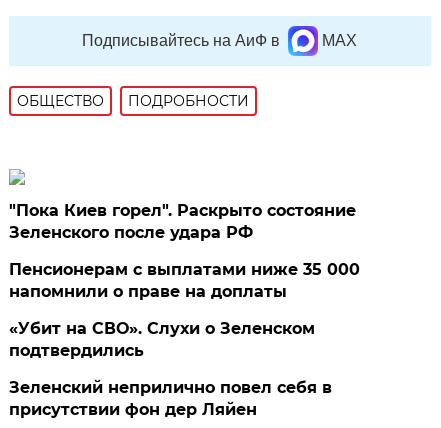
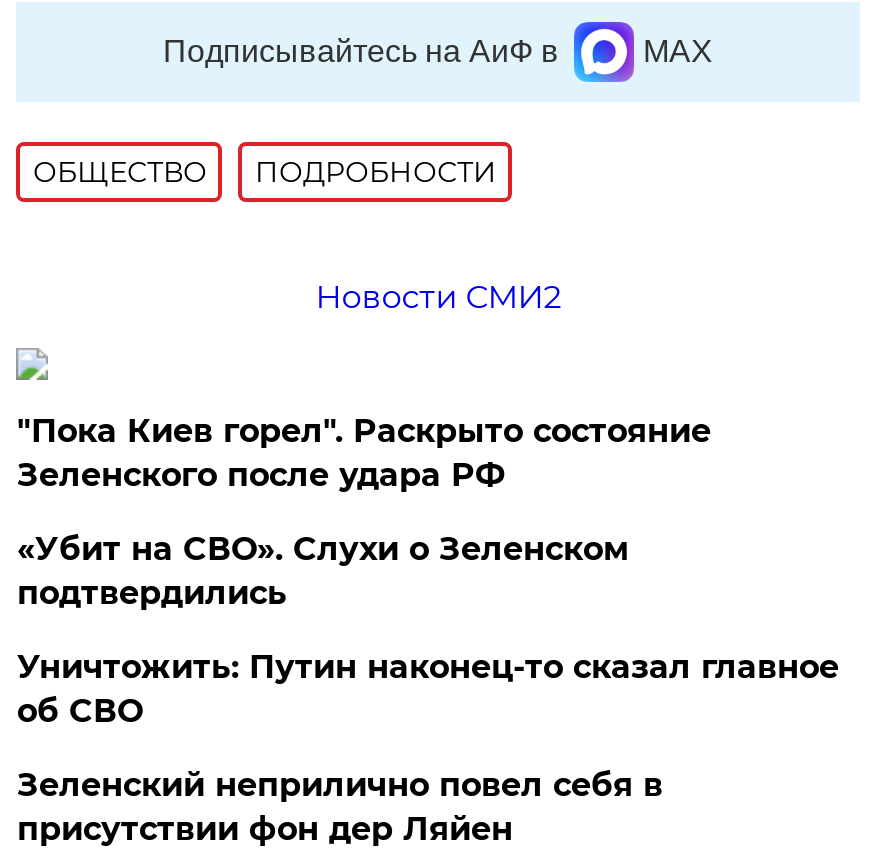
+ Новости СМИ2

- Пенсионерам с выплатами ниже 35 000
- напомнили о праве на доплаты

moved up: «Убит на СВО». Слухи о Зеленском | подтвердились

+ Уничтожить: Путин наконец-то сказал главное
+ об СВО
